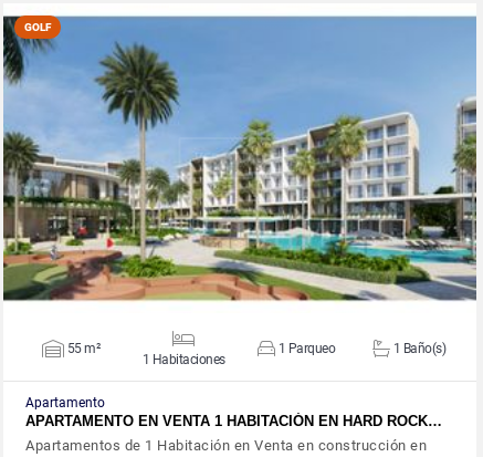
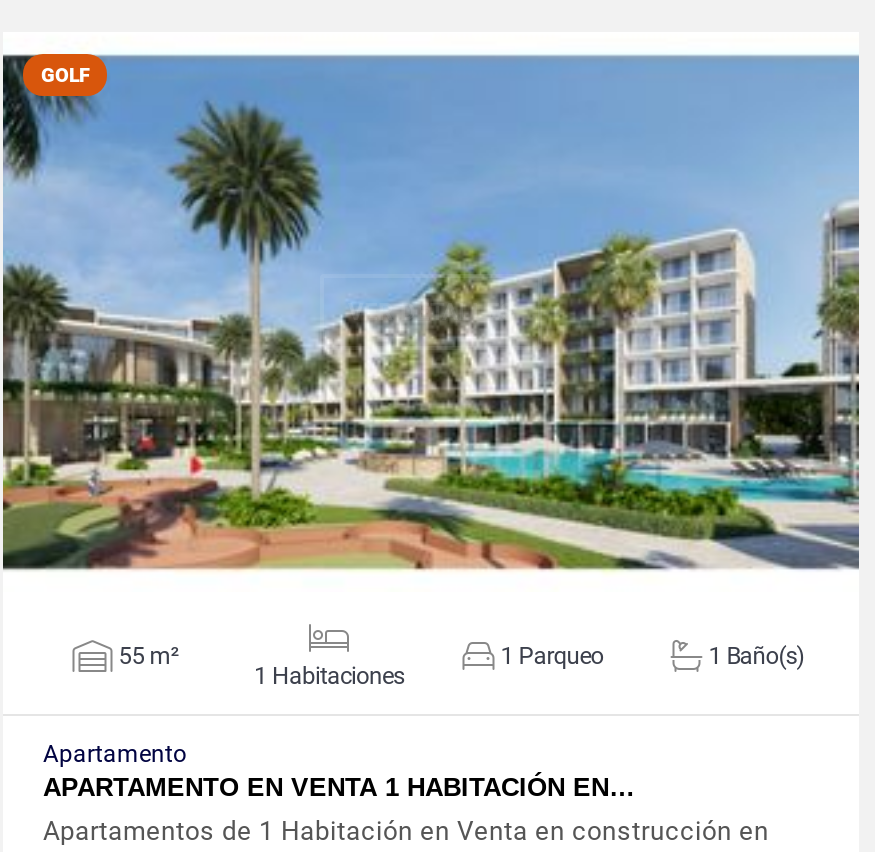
- APARTAMENTO EN VENTA 1 HABITACIÓN EN HARD ROCK…
+ APARTAMENTO EN VENTA 1 HABITACIÓN EN…
